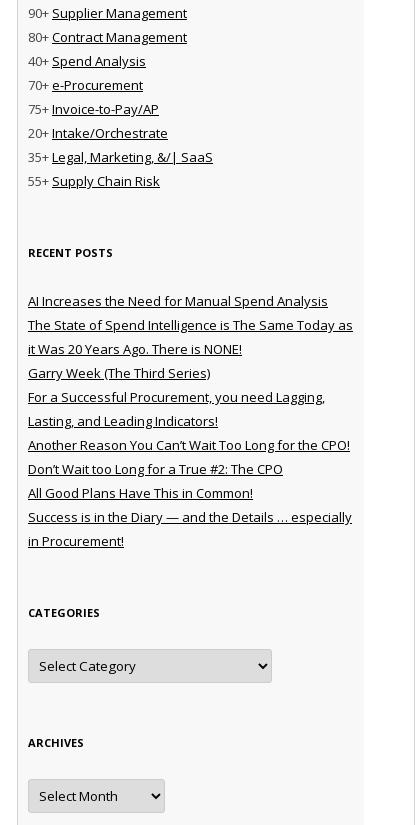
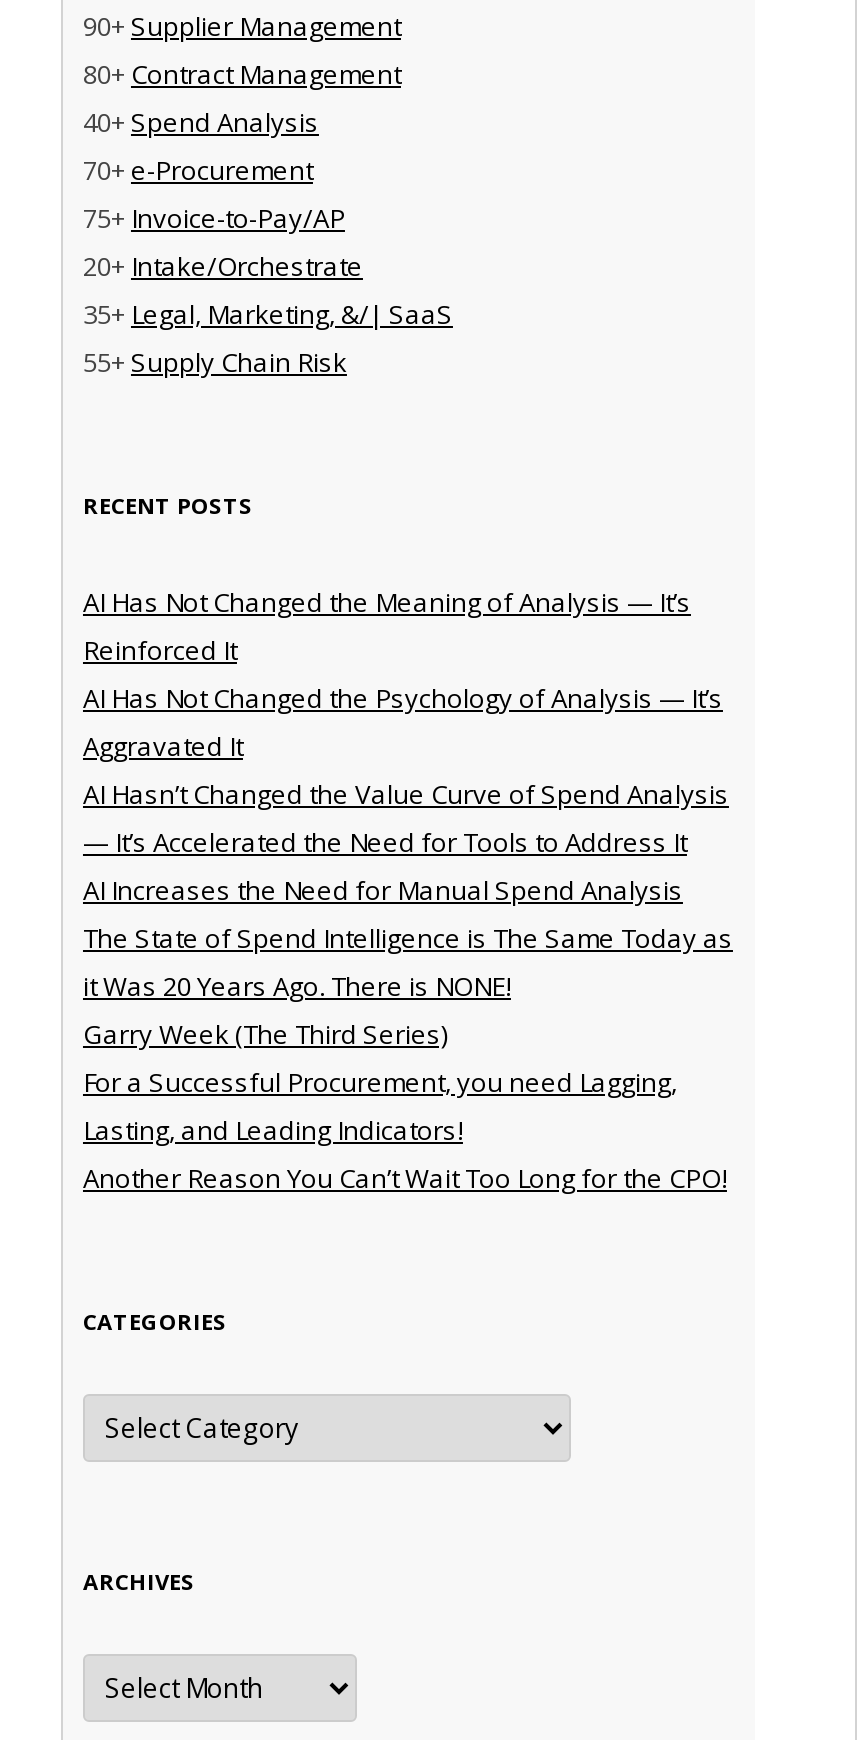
+ AI Has Not Changed the Meaning of Analysis — It’s
+ Reinforced It
+ AI Has Not Changed the Psychology of Analysis — It’s
+ Aggravated It
+ AI Hasn’t Changed the Value Curve of Spend Analysis
+ — It’s Accelerated the Need for Tools to Address It

moved down: AI Increases the Need for Manual Spend Analysis | The State of Spend Intelligence is The Same Today as | it Was 20 Years Ago. There is NONE! | Garry Week (The Third Series) | For a Successful Procurement, you need Lagging, | Lasting, and Leading Indicators! | Another Reason You Can’t Wait Too Long for the CPO!

- Don’t Wait too Long for a True #2: The CPO
- All Good Plans Have This in Common!
- Success is in the Diary — and the Details … especially
- in Procurement!
